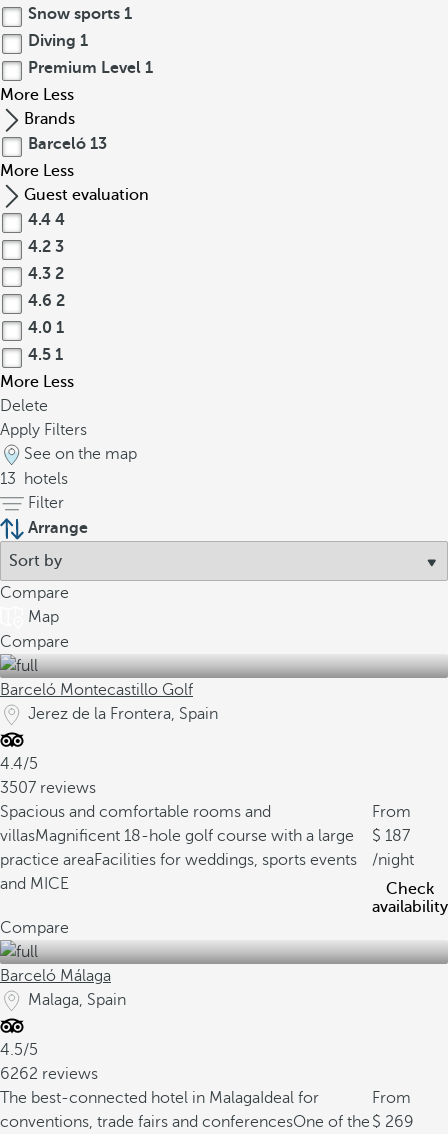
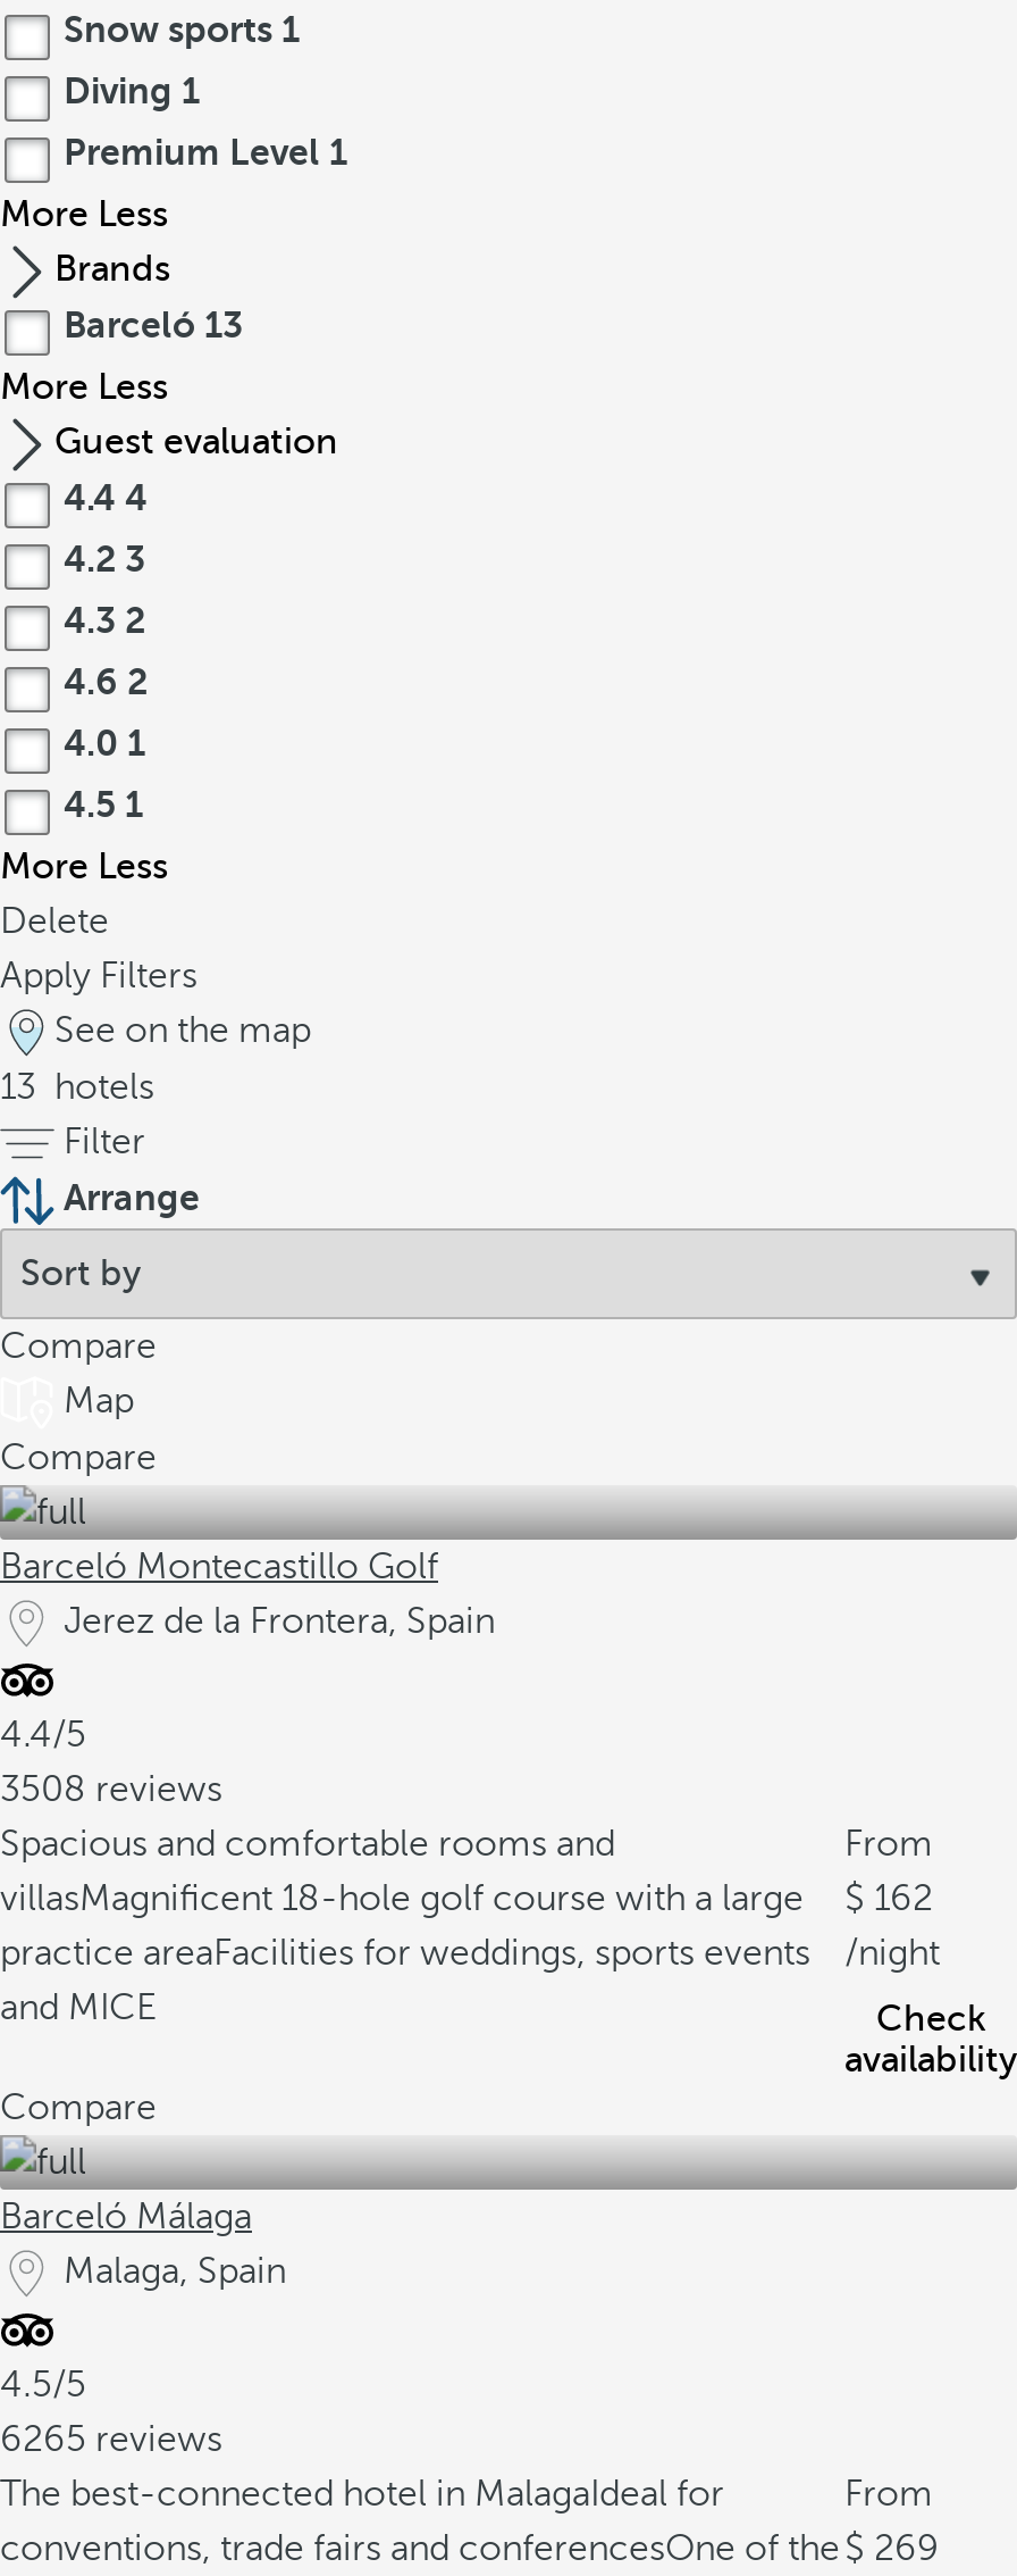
- 3507 reviews
+ 3508 reviews

- villasMagnificent 18-hole golf course with a large 187
+ villasMagnificent 18-hole golf course with a large 162

- 6262 reviews
+ 6265 reviews
